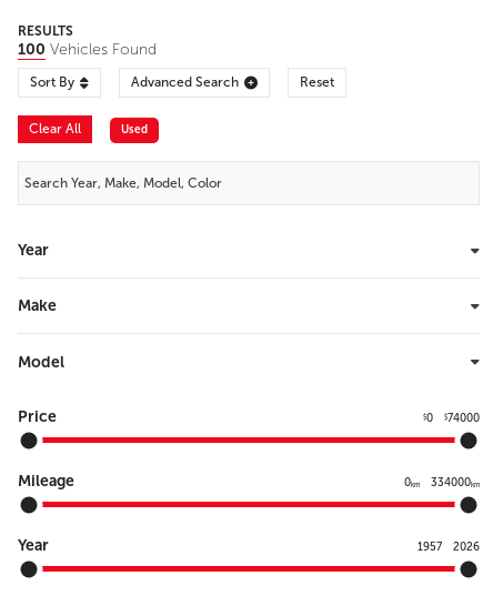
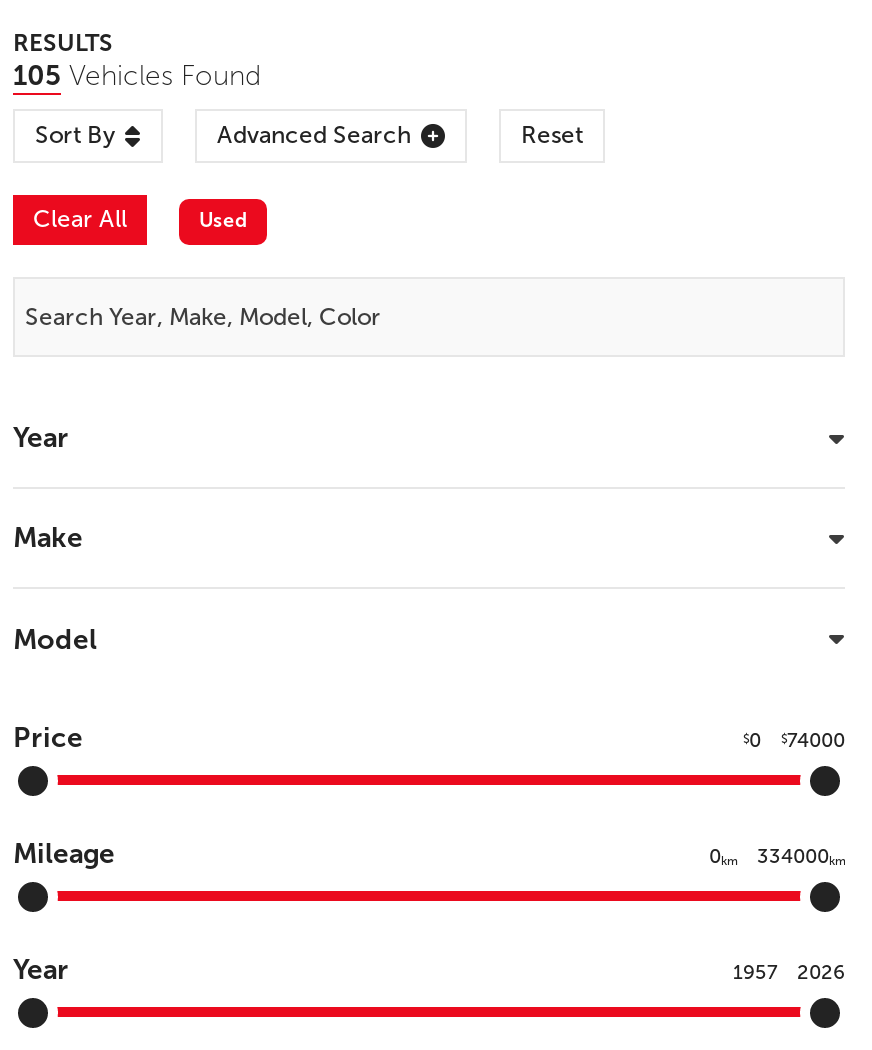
- 100 Vehicles Found
+ 105 Vehicles Found
